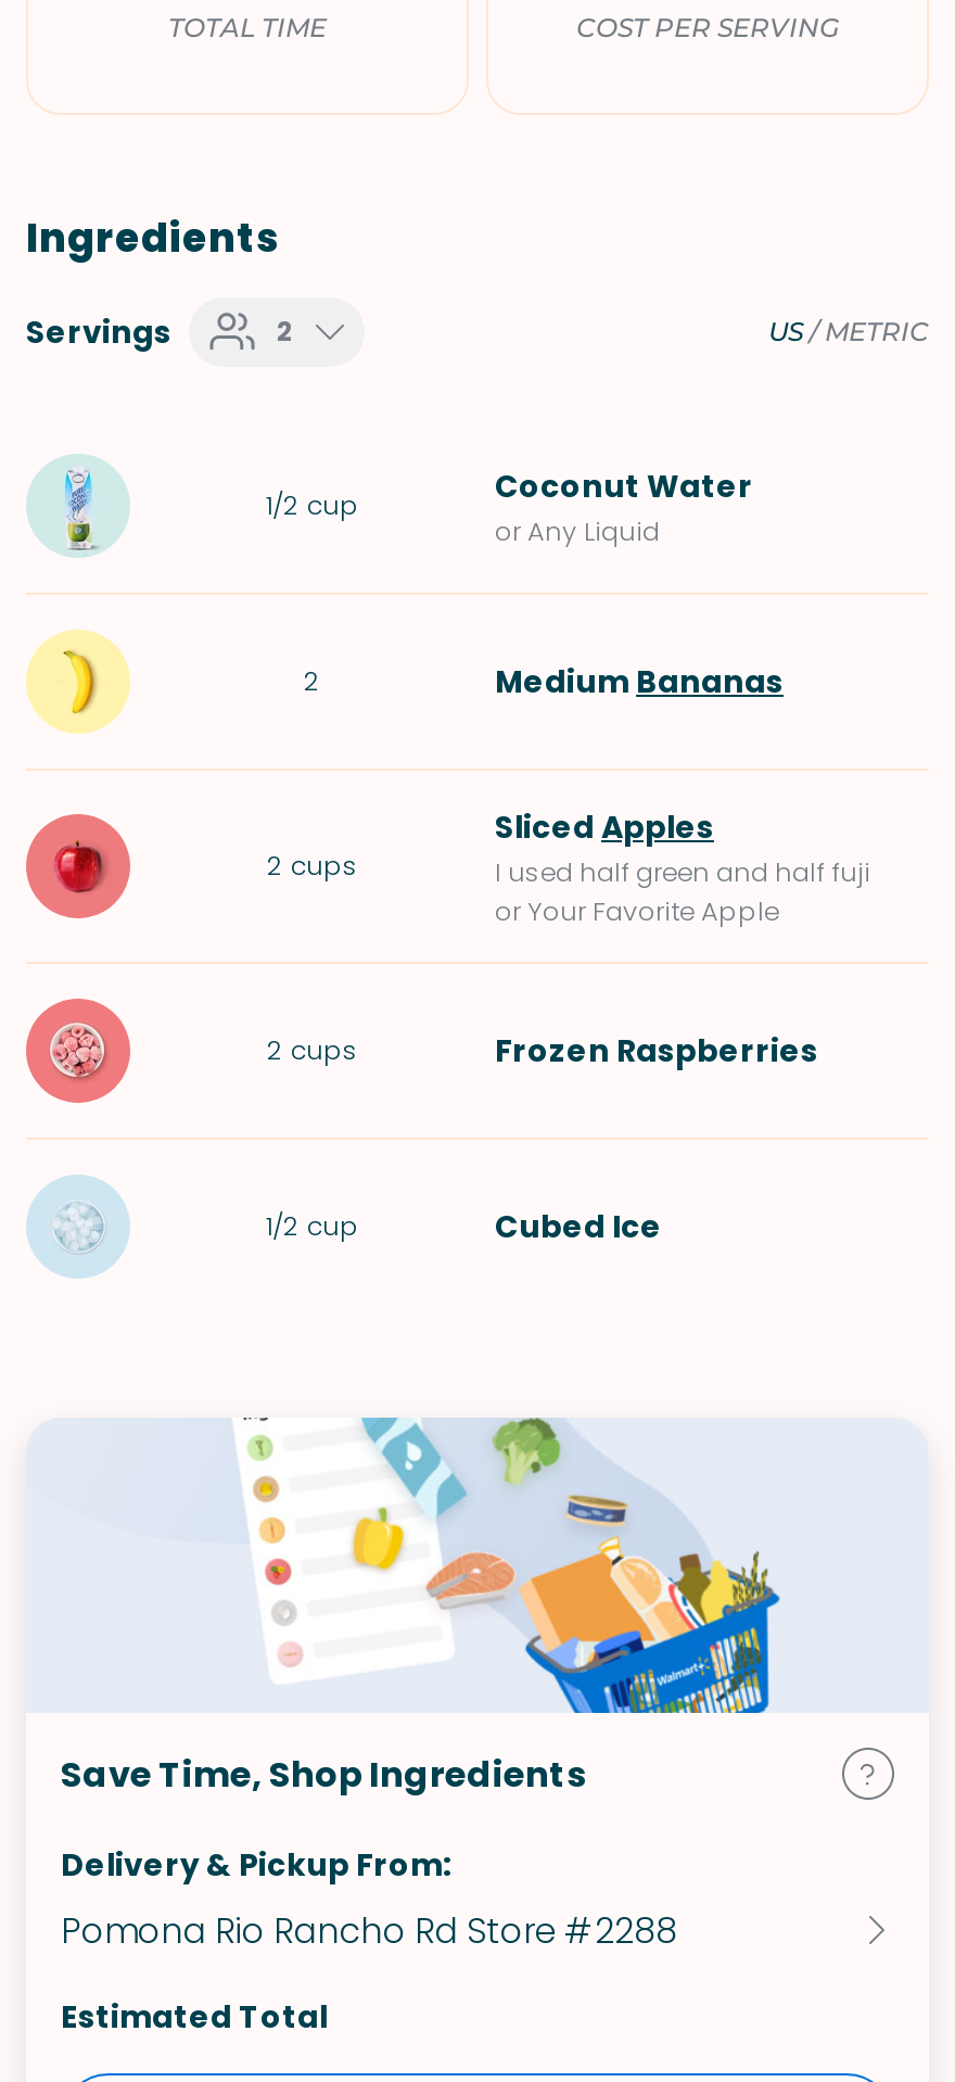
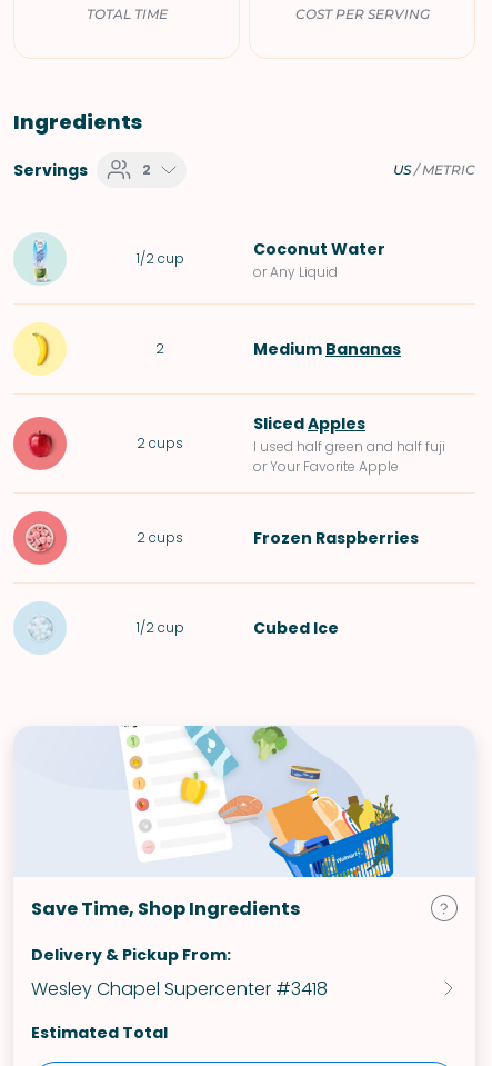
- Pomona Rio Rancho Rd Store #2288
+ Wesley Chapel Supercenter #3418
